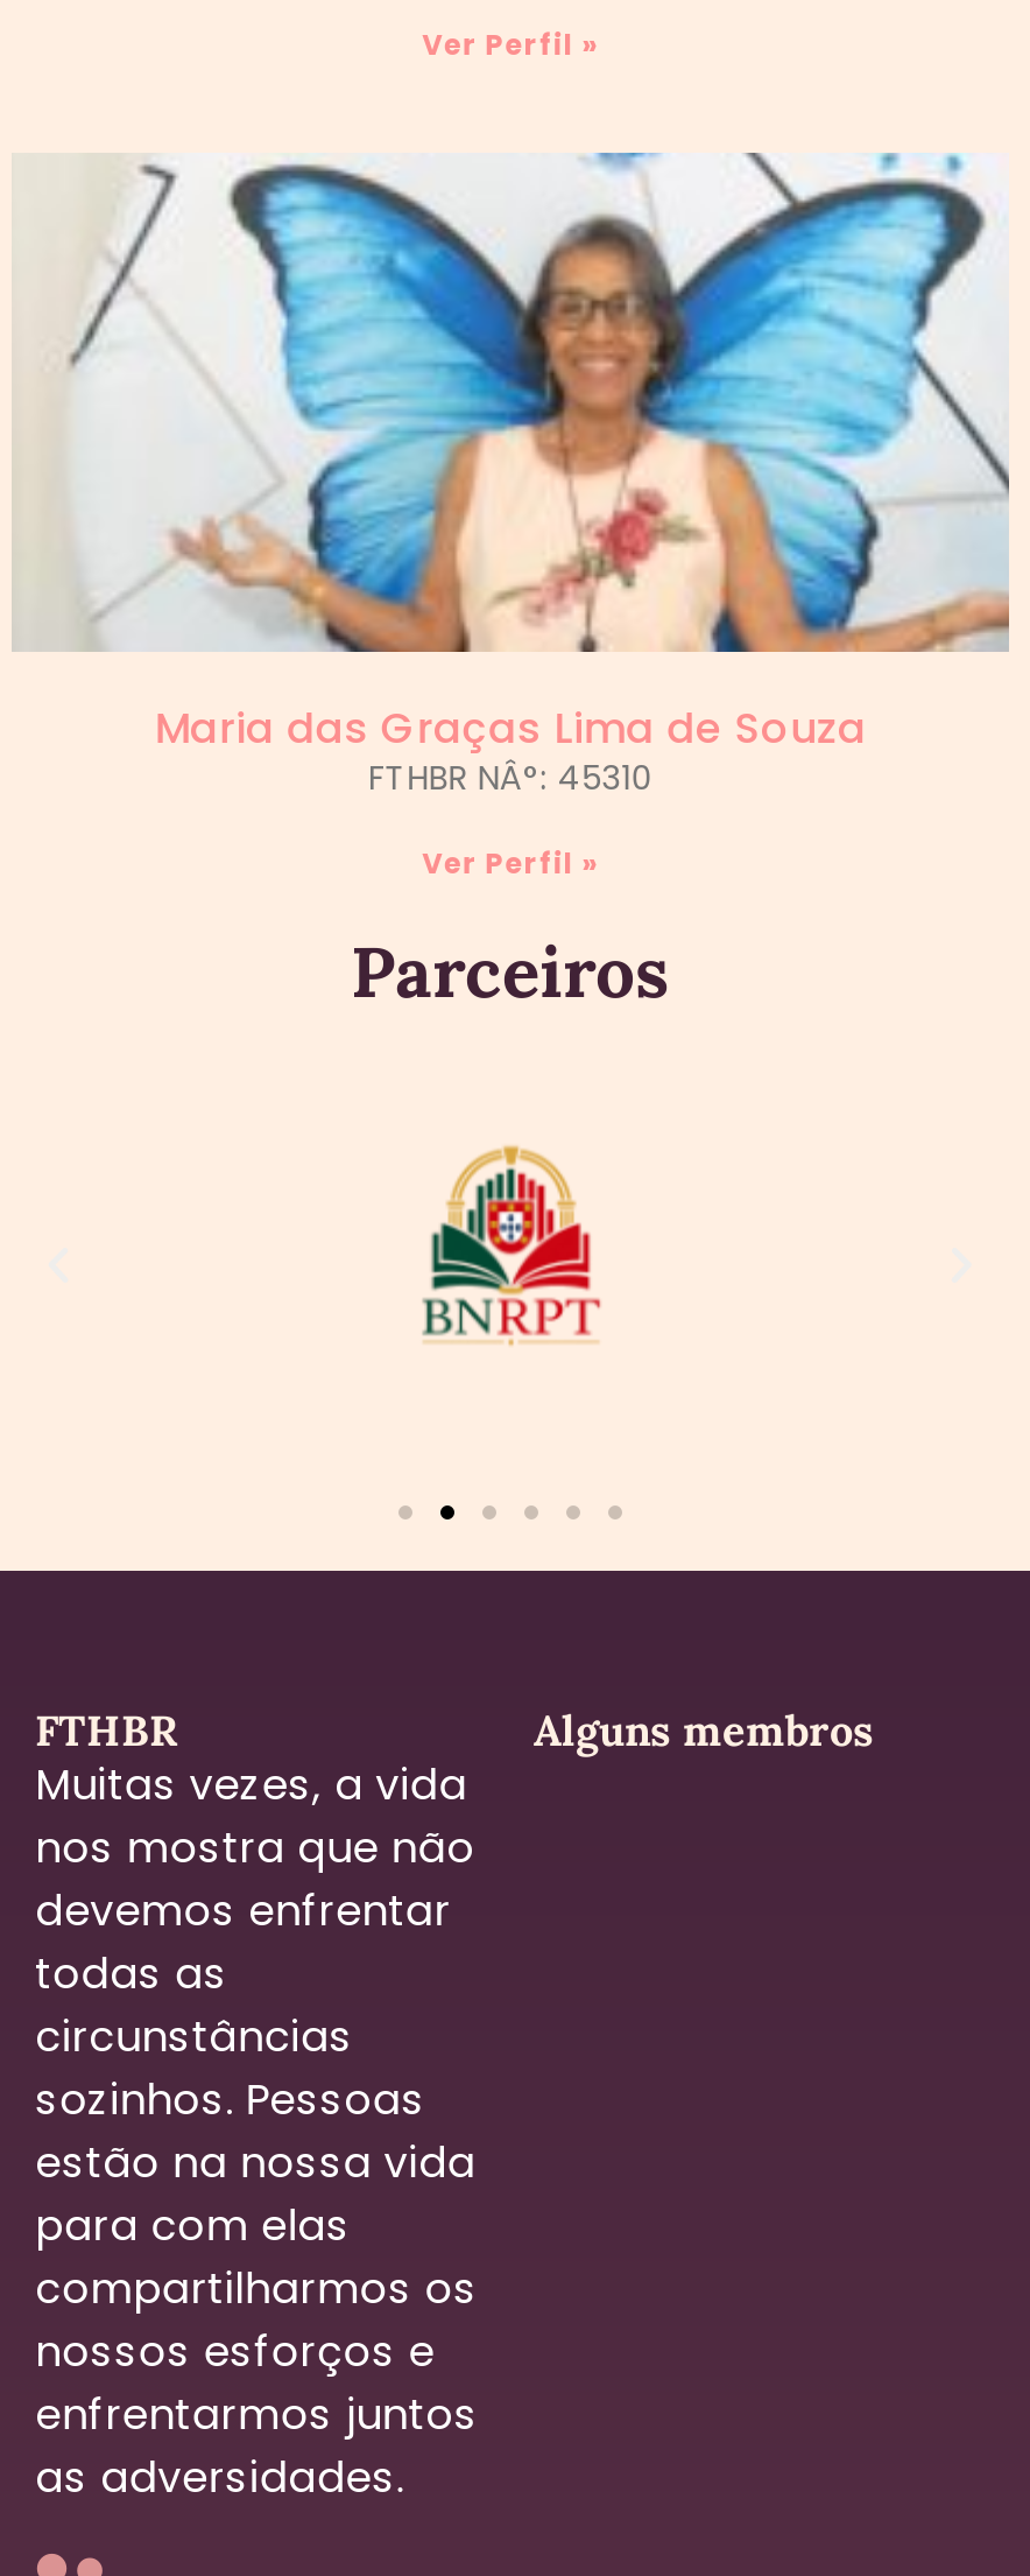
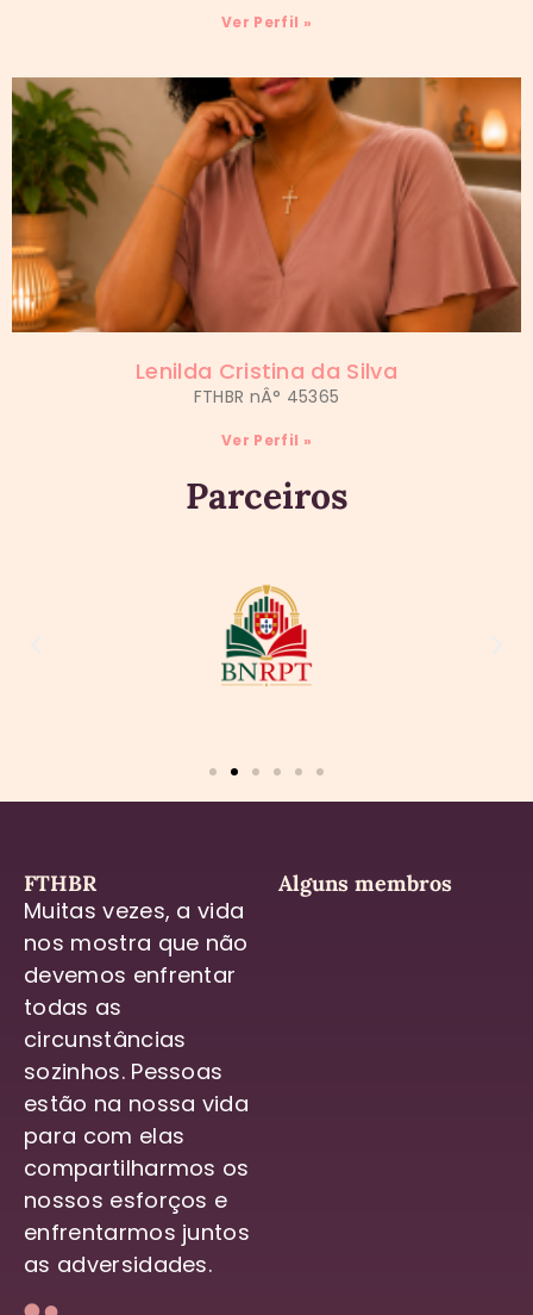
- [image]
- Maria das Graças Lima de Souza
- FTHBR NÂ°: 45310
+ [image]
+ Lenilda Cristina da Silva
+ FTHBR nÂ° 45365
